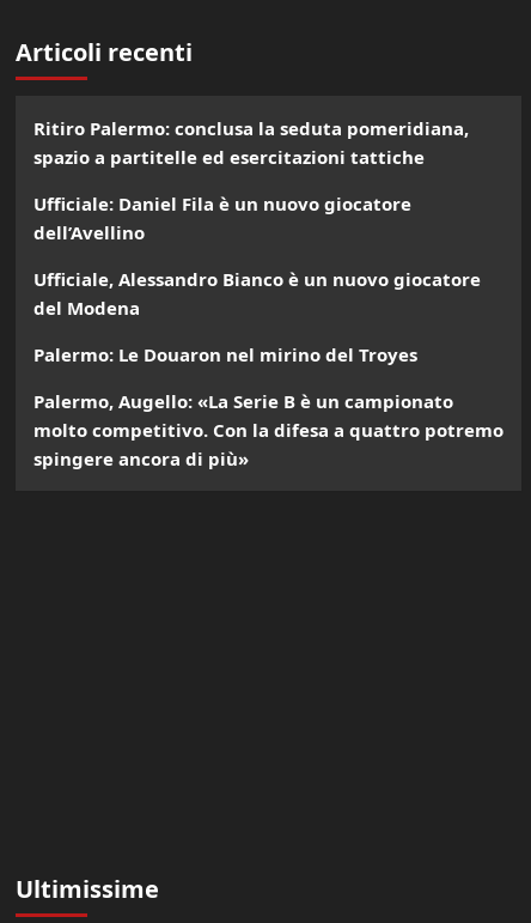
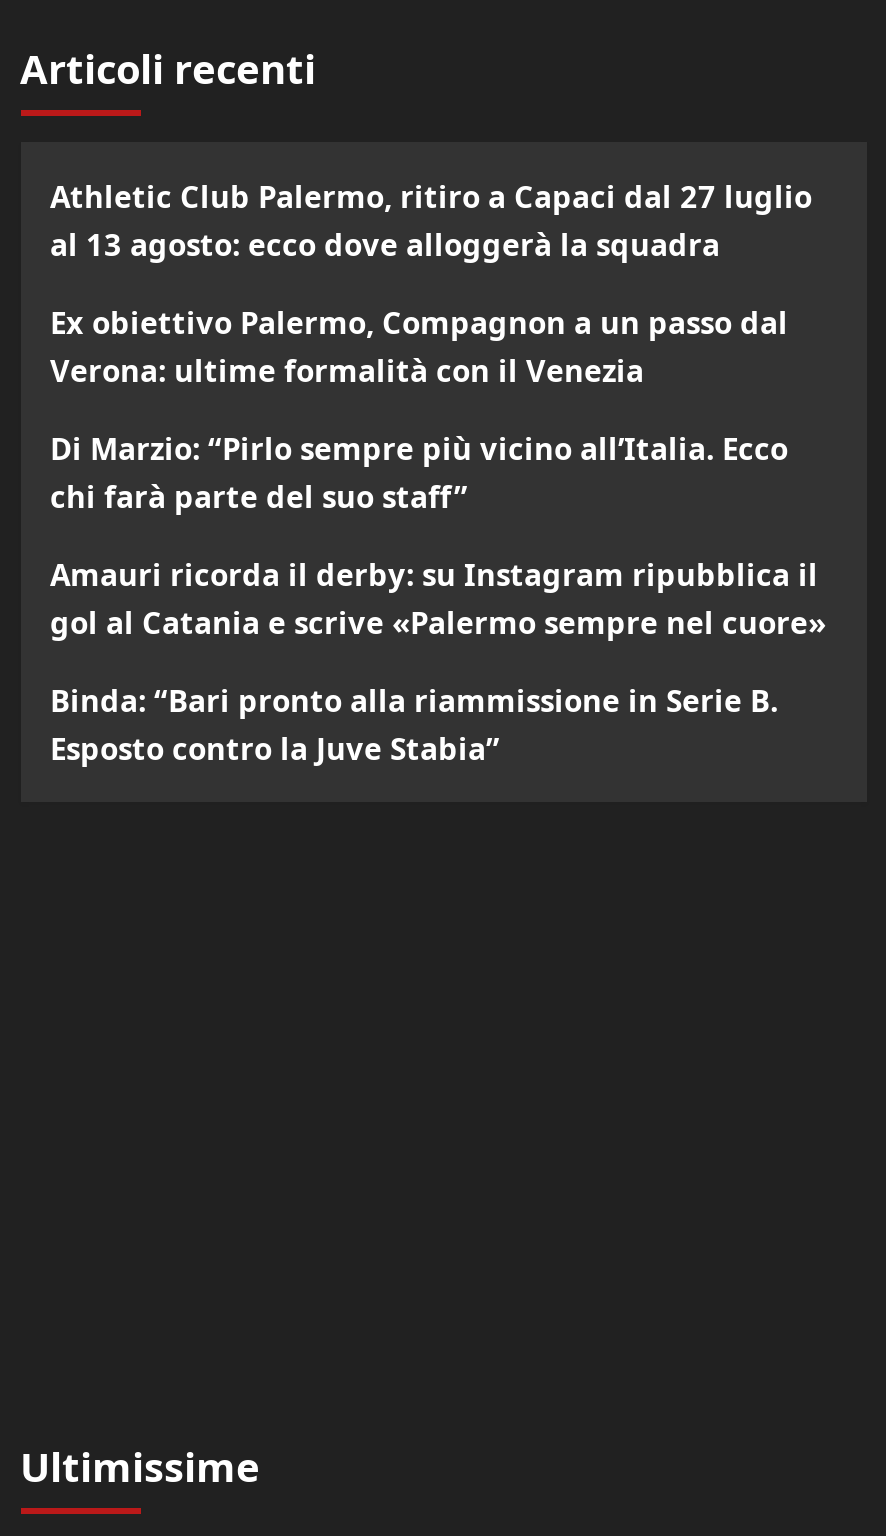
- Ritiro Palermo: conclusa la seduta pomeridiana,
- spazio a partitelle ed esercitazioni tattiche
+ Athletic Club Palermo, ritiro a Capaci dal 27 luglio
+ al 13 agosto: ecco dove alloggerà la squadra

- Ufficiale: Daniel Fila è un nuovo giocatore
- dell’Avellino
+ Ex obiettivo Palermo, Compagnon a un passo dal
+ Verona: ultime formalità con il Venezia

- Ufficiale, Alessandro Bianco è un nuovo giocatore
- del Modena
+ Di Marzio: “Pirlo sempre più vicino all’Italia. Ecco
+ chi farà parte del suo staff”

- Palermo: Le Douaron nel mirino del Troyes
+ Amauri ricorda il derby: su Instagram ripubblica il
+ gol al Catania e scrive «Palermo sempre nel cuore»

- Palermo, Augello: «La Serie B è un campionato
- molto competitivo. Con la difesa a quattro potremo
- spingere ancora di più»
+ Binda: “Bari pronto alla riammissione in Serie B.
+ Esposto contro la Juve Stabia”
